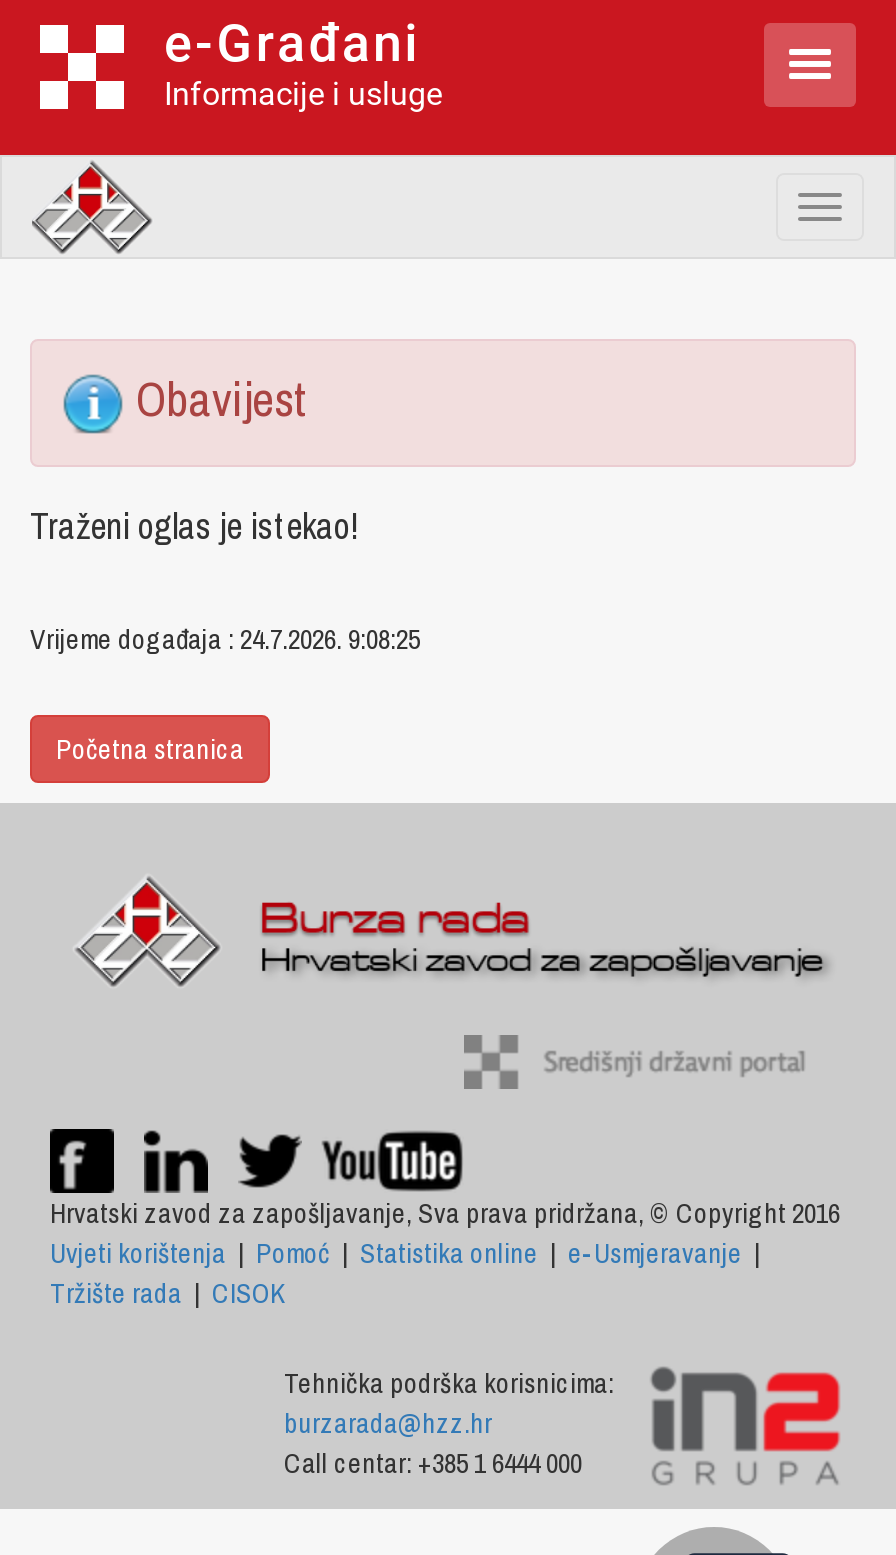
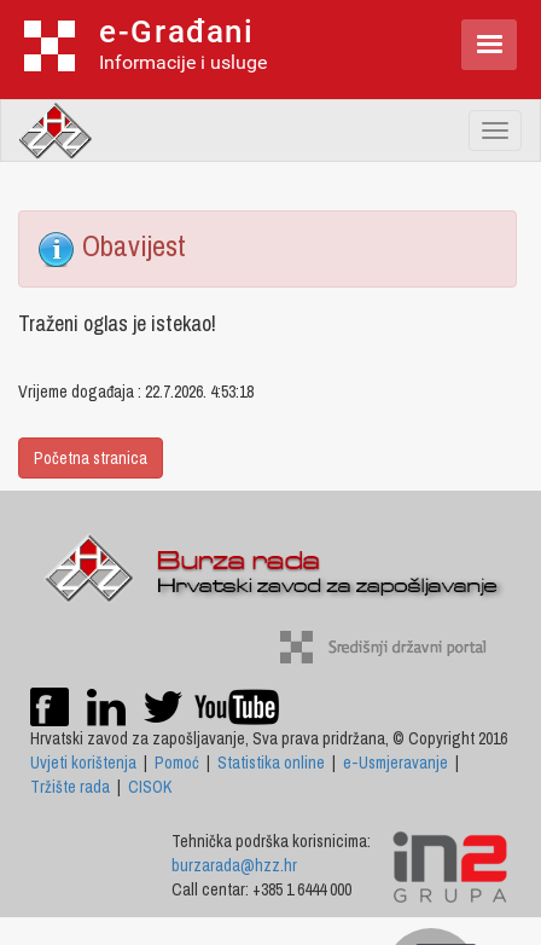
- Vrijeme događaja : 24.7.2026. 9:08:25
+ Vrijeme događaja : 22.7.2026. 4:53:18
